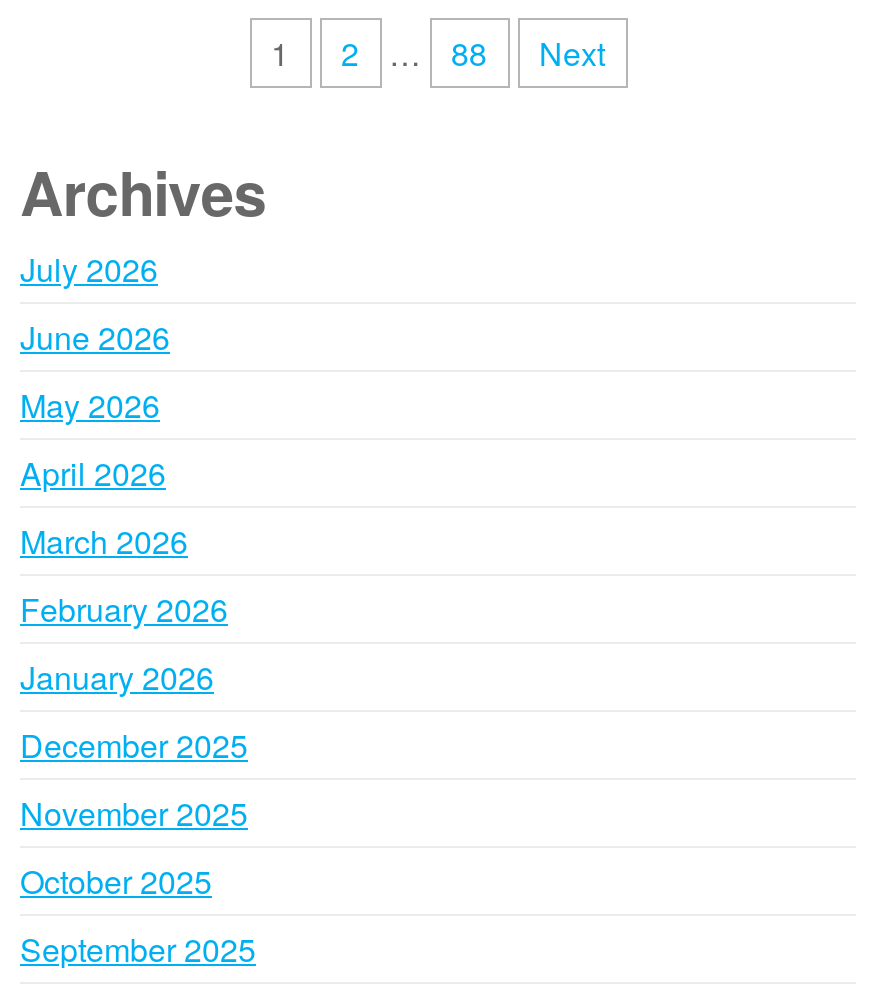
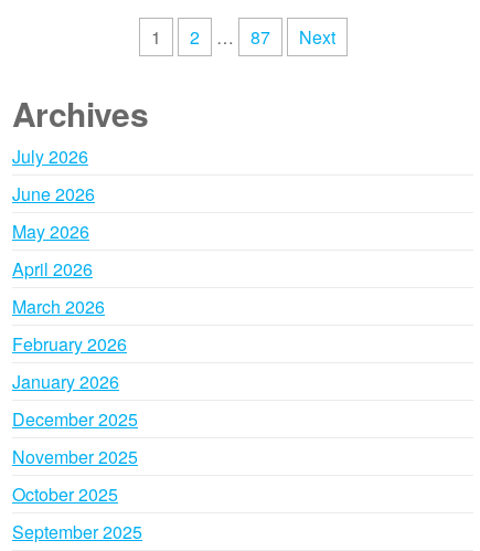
- 88
+ 87
